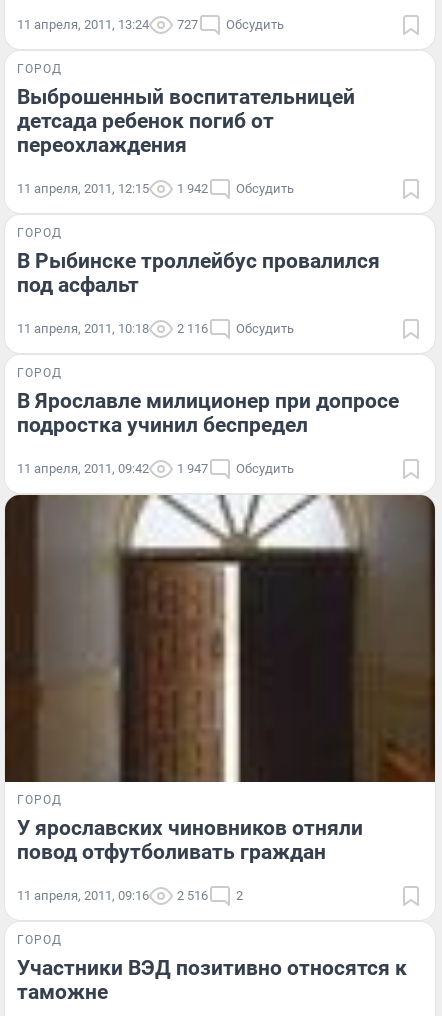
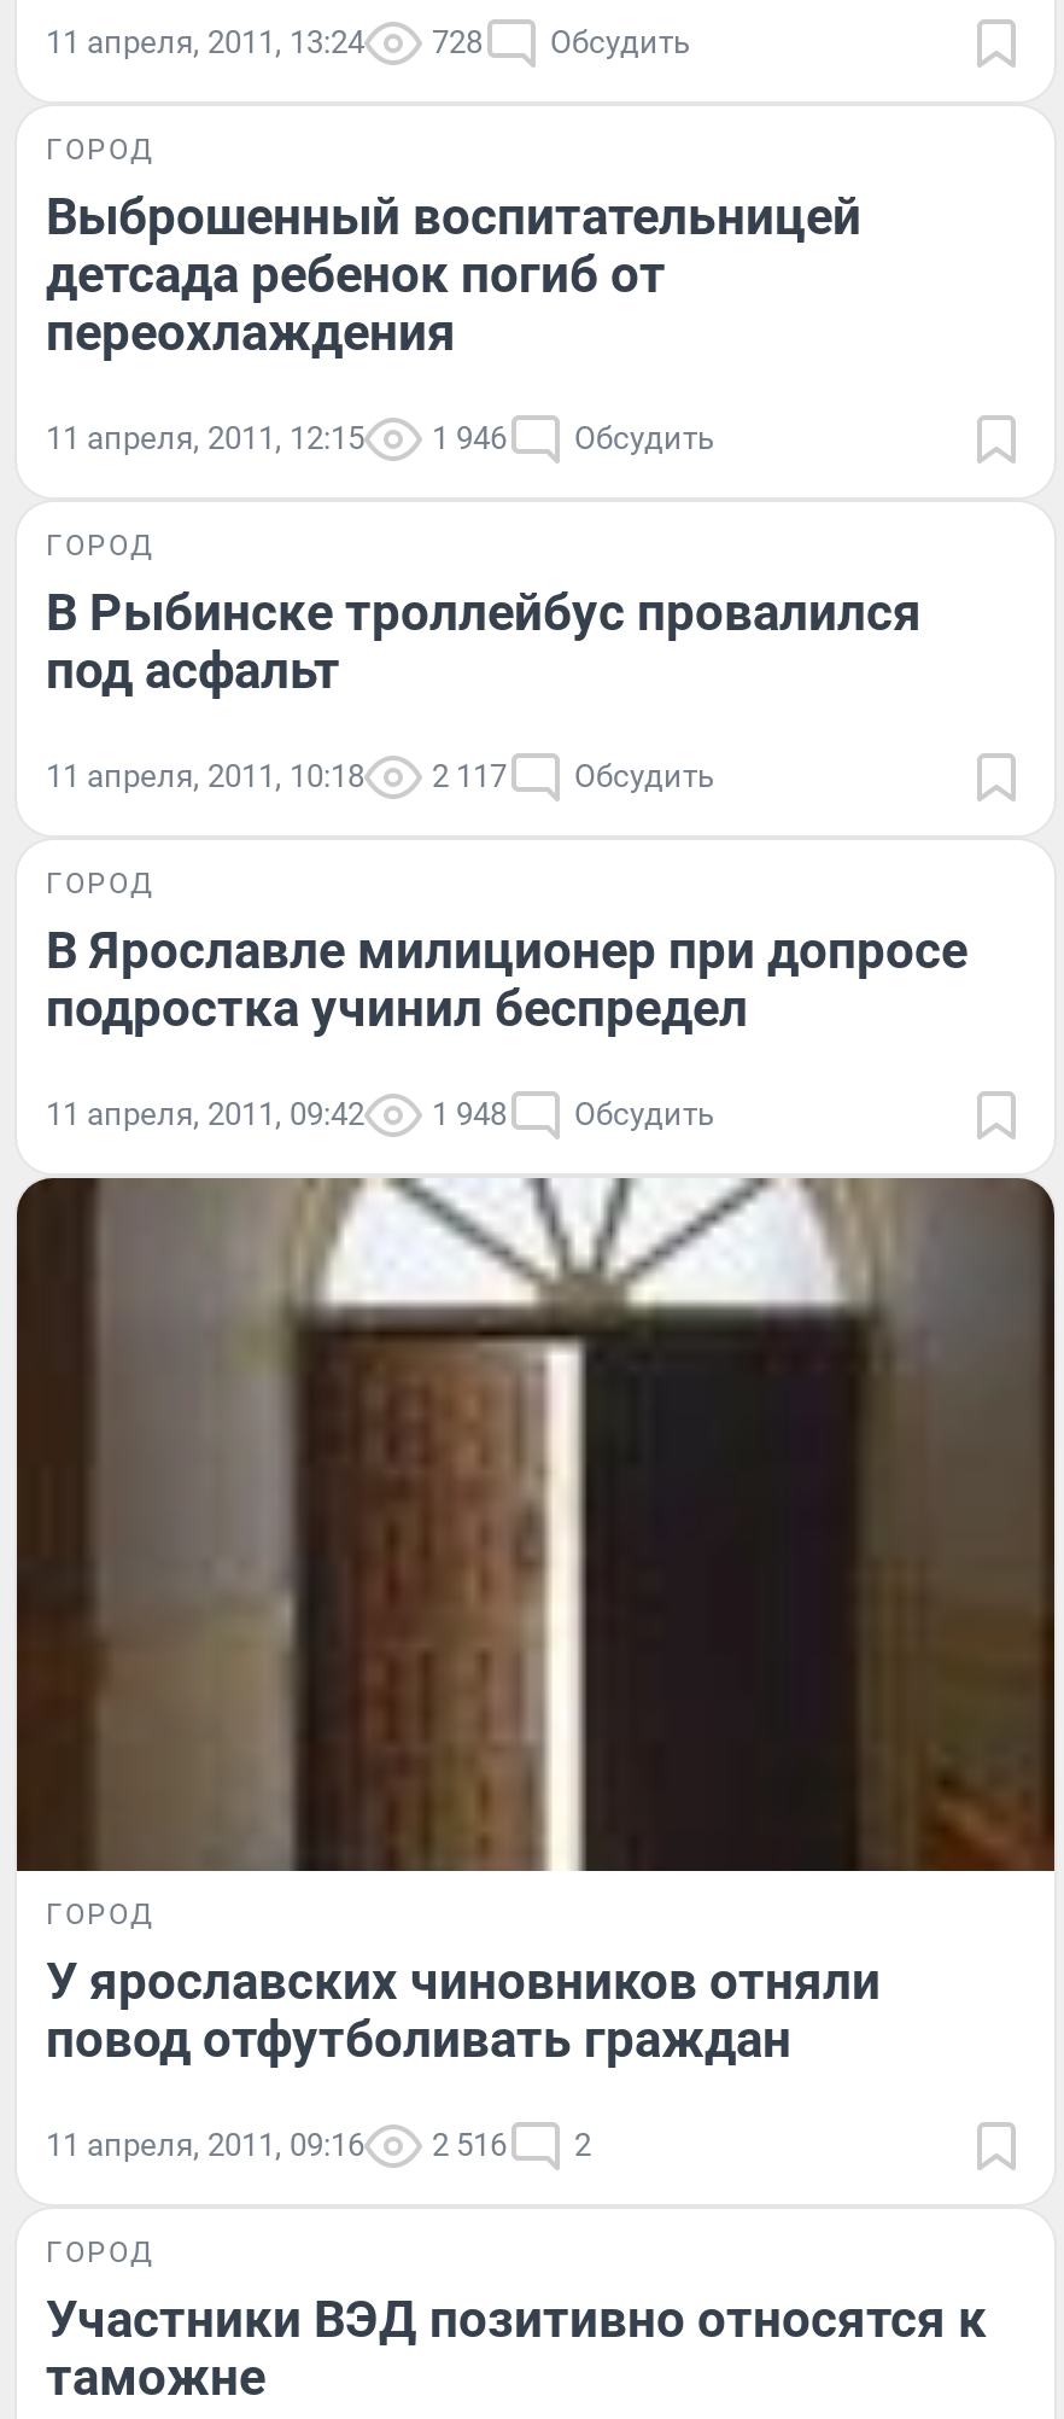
- 11 апреля, 2011, 13:24 727 Обсудить
+ 11 апреля, 2011, 13:24 728 Обсудить

- 11 апреля, 2011, 12:15 1 942 Обсудить
+ 11 апреля, 2011, 12:15 1 946 Обсудить

- 11 апреля, 2011, 10:18 2 116 Обсудить
+ 11 апреля, 2011, 10:18 2 117 Обсудить

- 11 апреля, 2011, 09:42 1 947 Обсудить
+ 11 апреля, 2011, 09:42 1 948 Обсудить
